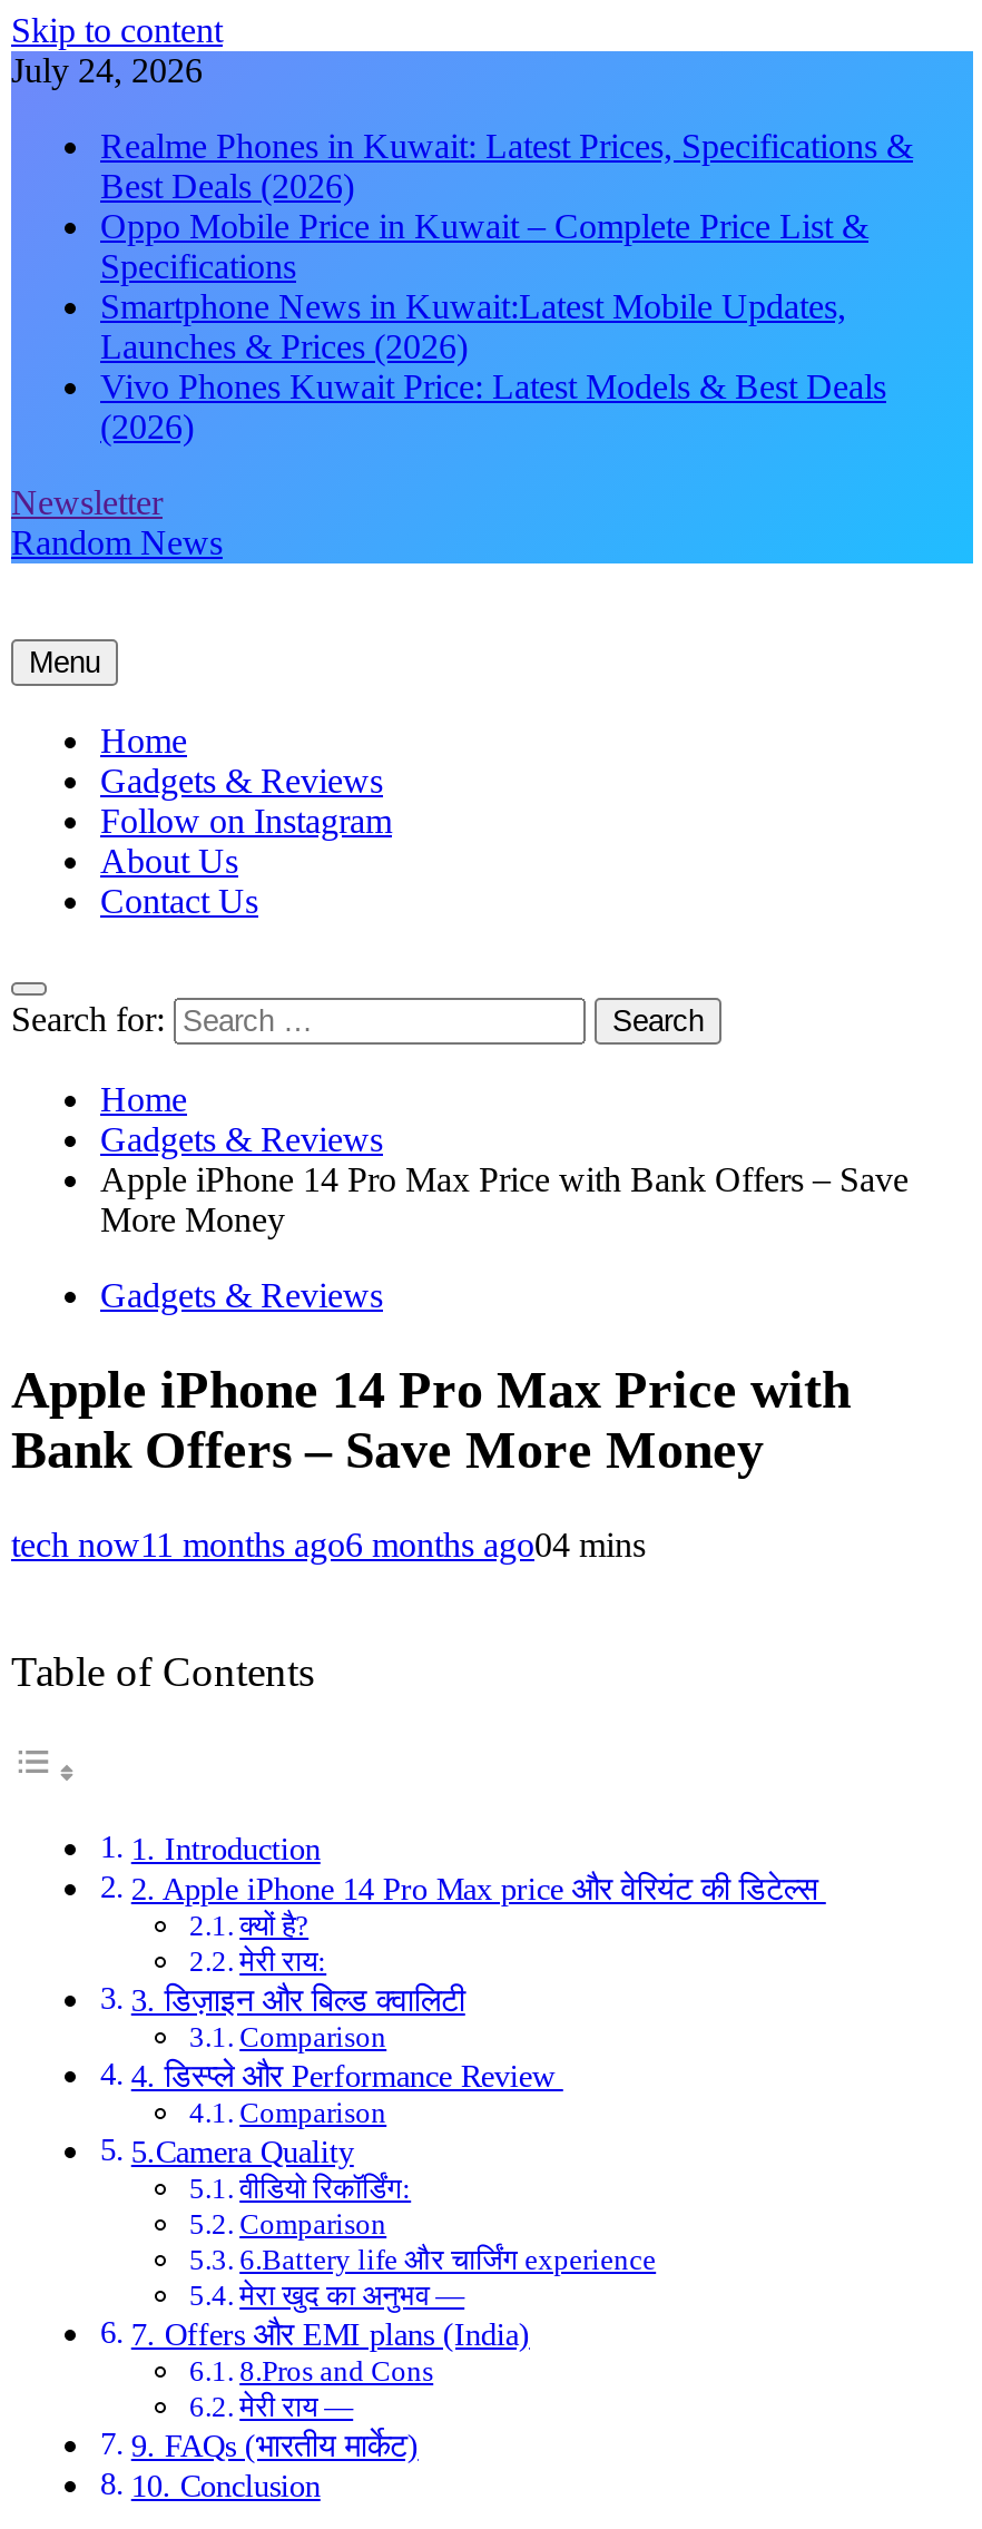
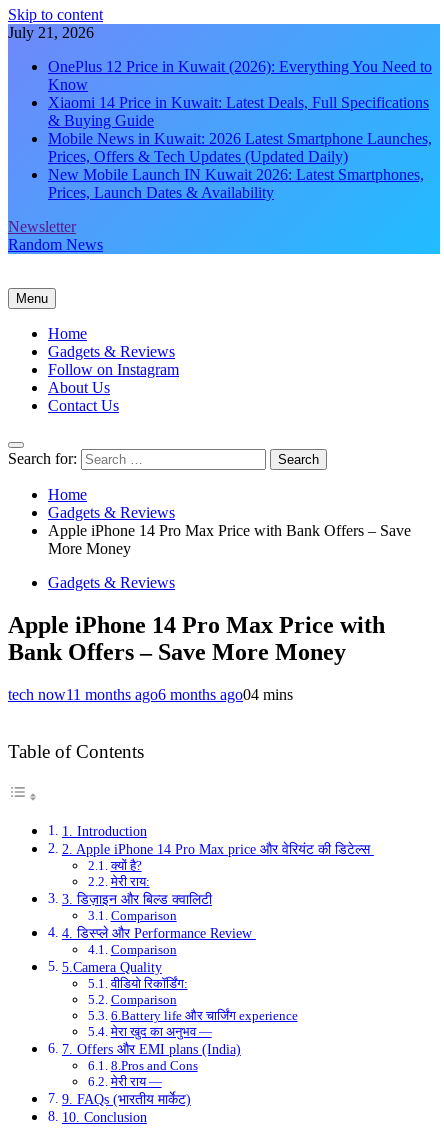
- July 24, 2026
+ July 21, 2026

- Realme Phones in Kuwait: Latest Prices, Specifications &
- Best Deals (2026)
- Oppo Mobile Price in Kuwait – Complete Price List &
- Specifications
- Smartphone News in Kuwait:Latest Mobile Updates,
- Launches & Prices (2026)
- Vivo Phones Kuwait Price: Latest Models & Best Deals
- (2026)
+ OnePlus 12 Price in Kuwait (2026): Everything You Need to
+ Know
+ Xiaomi 14 Price in Kuwait: Latest Deals, Full Specifications
+ & Buying Guide
+ Mobile News in Kuwait: 2026 Latest Smartphone Launches,
+ Prices, Offers & Tech Updates (Updated Daily)
+ New Mobile Launch IN Kuwait 2026: Latest Smartphones,
+ Prices, Launch Dates & Availability
